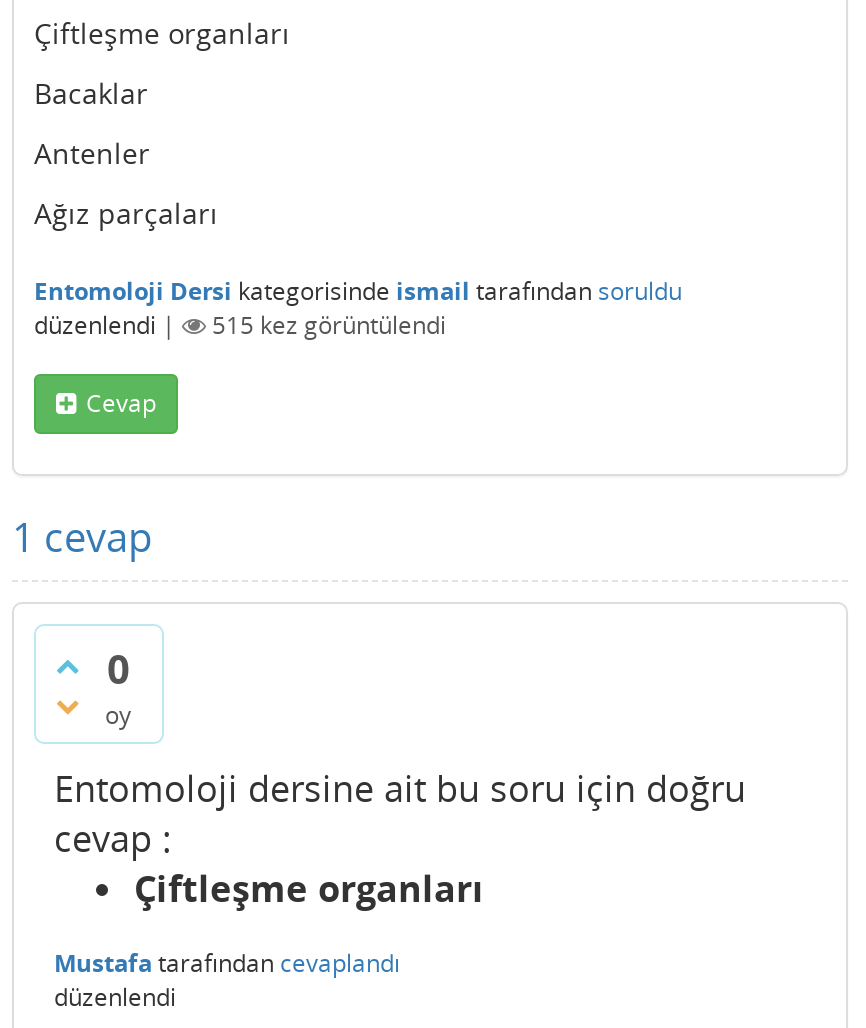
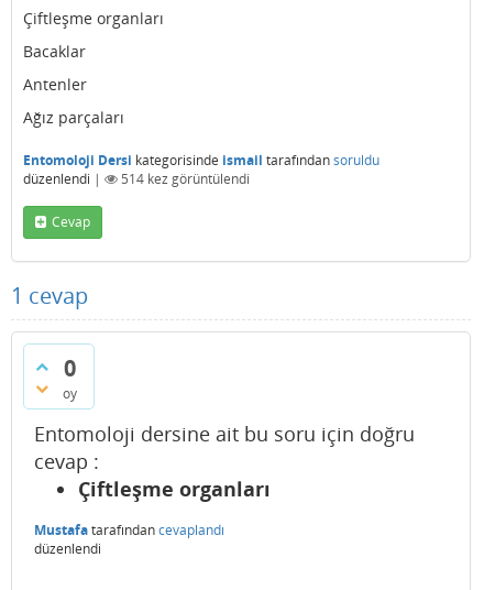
- 515 kez görüntülendi
+ 514 kez görüntülendi
